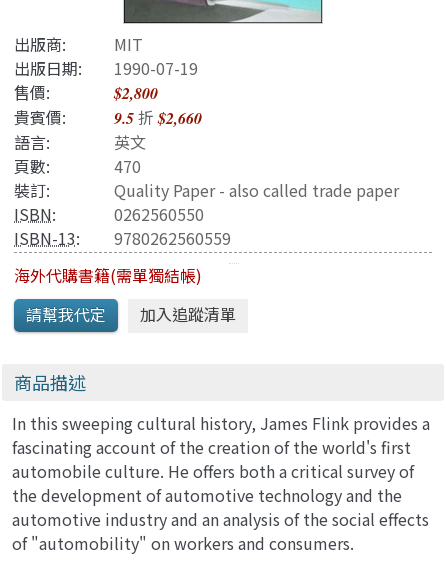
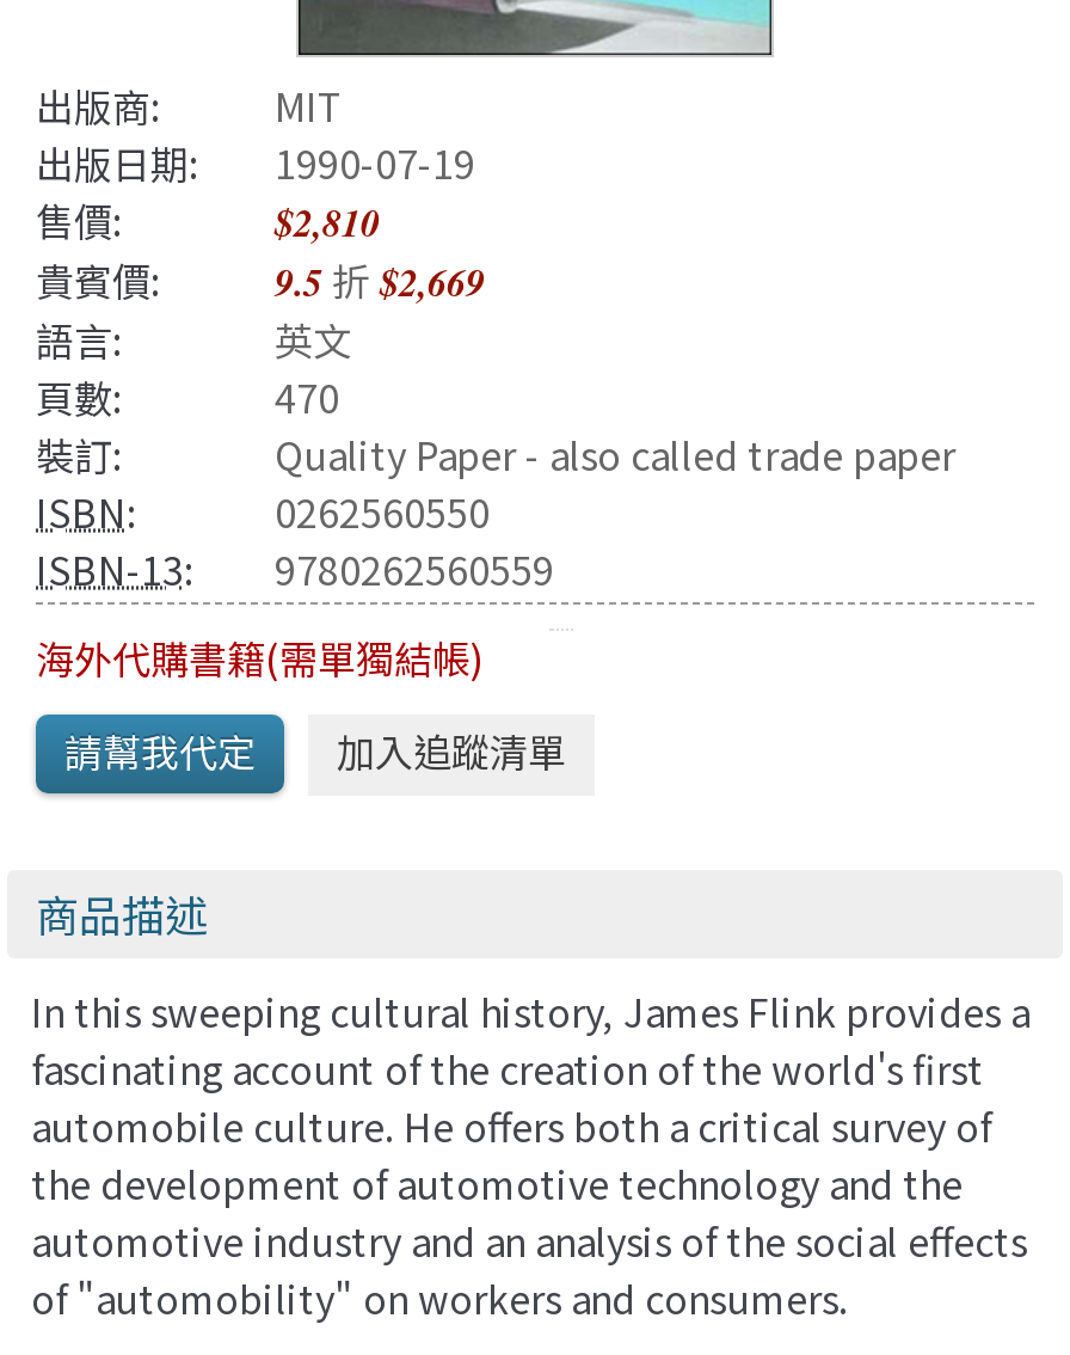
- $2,800
+ $2,810

- 貴賓價: 9.5折$2,660
+ 貴賓價: 9.5折$2,669
